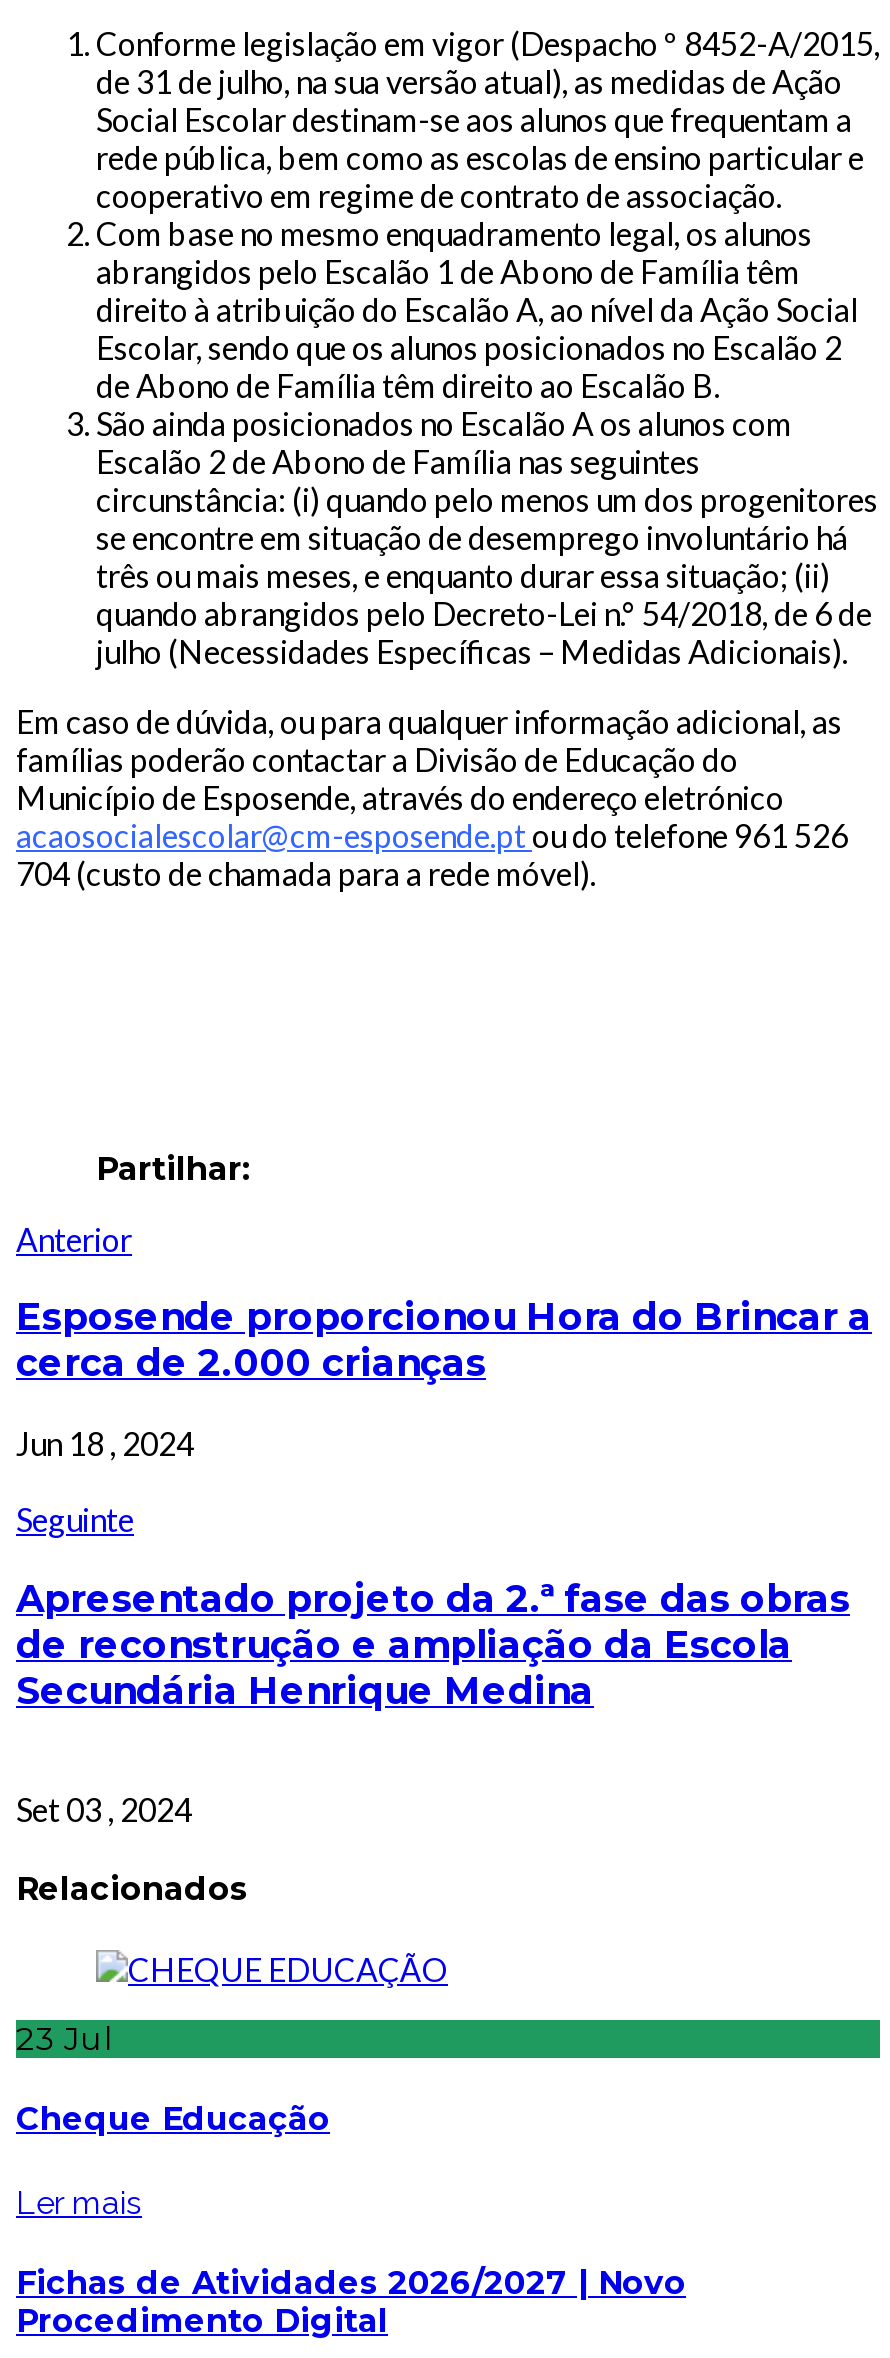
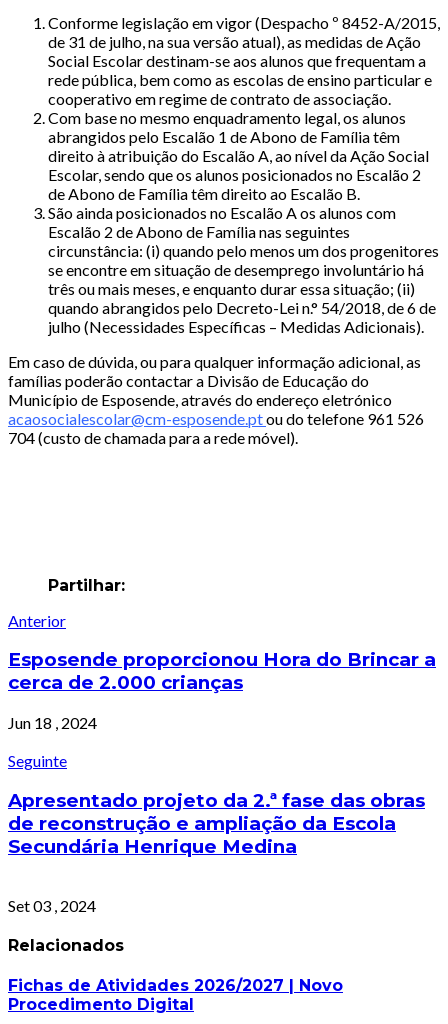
- 23 Jul
- Cheque Educação
- Ler mais
